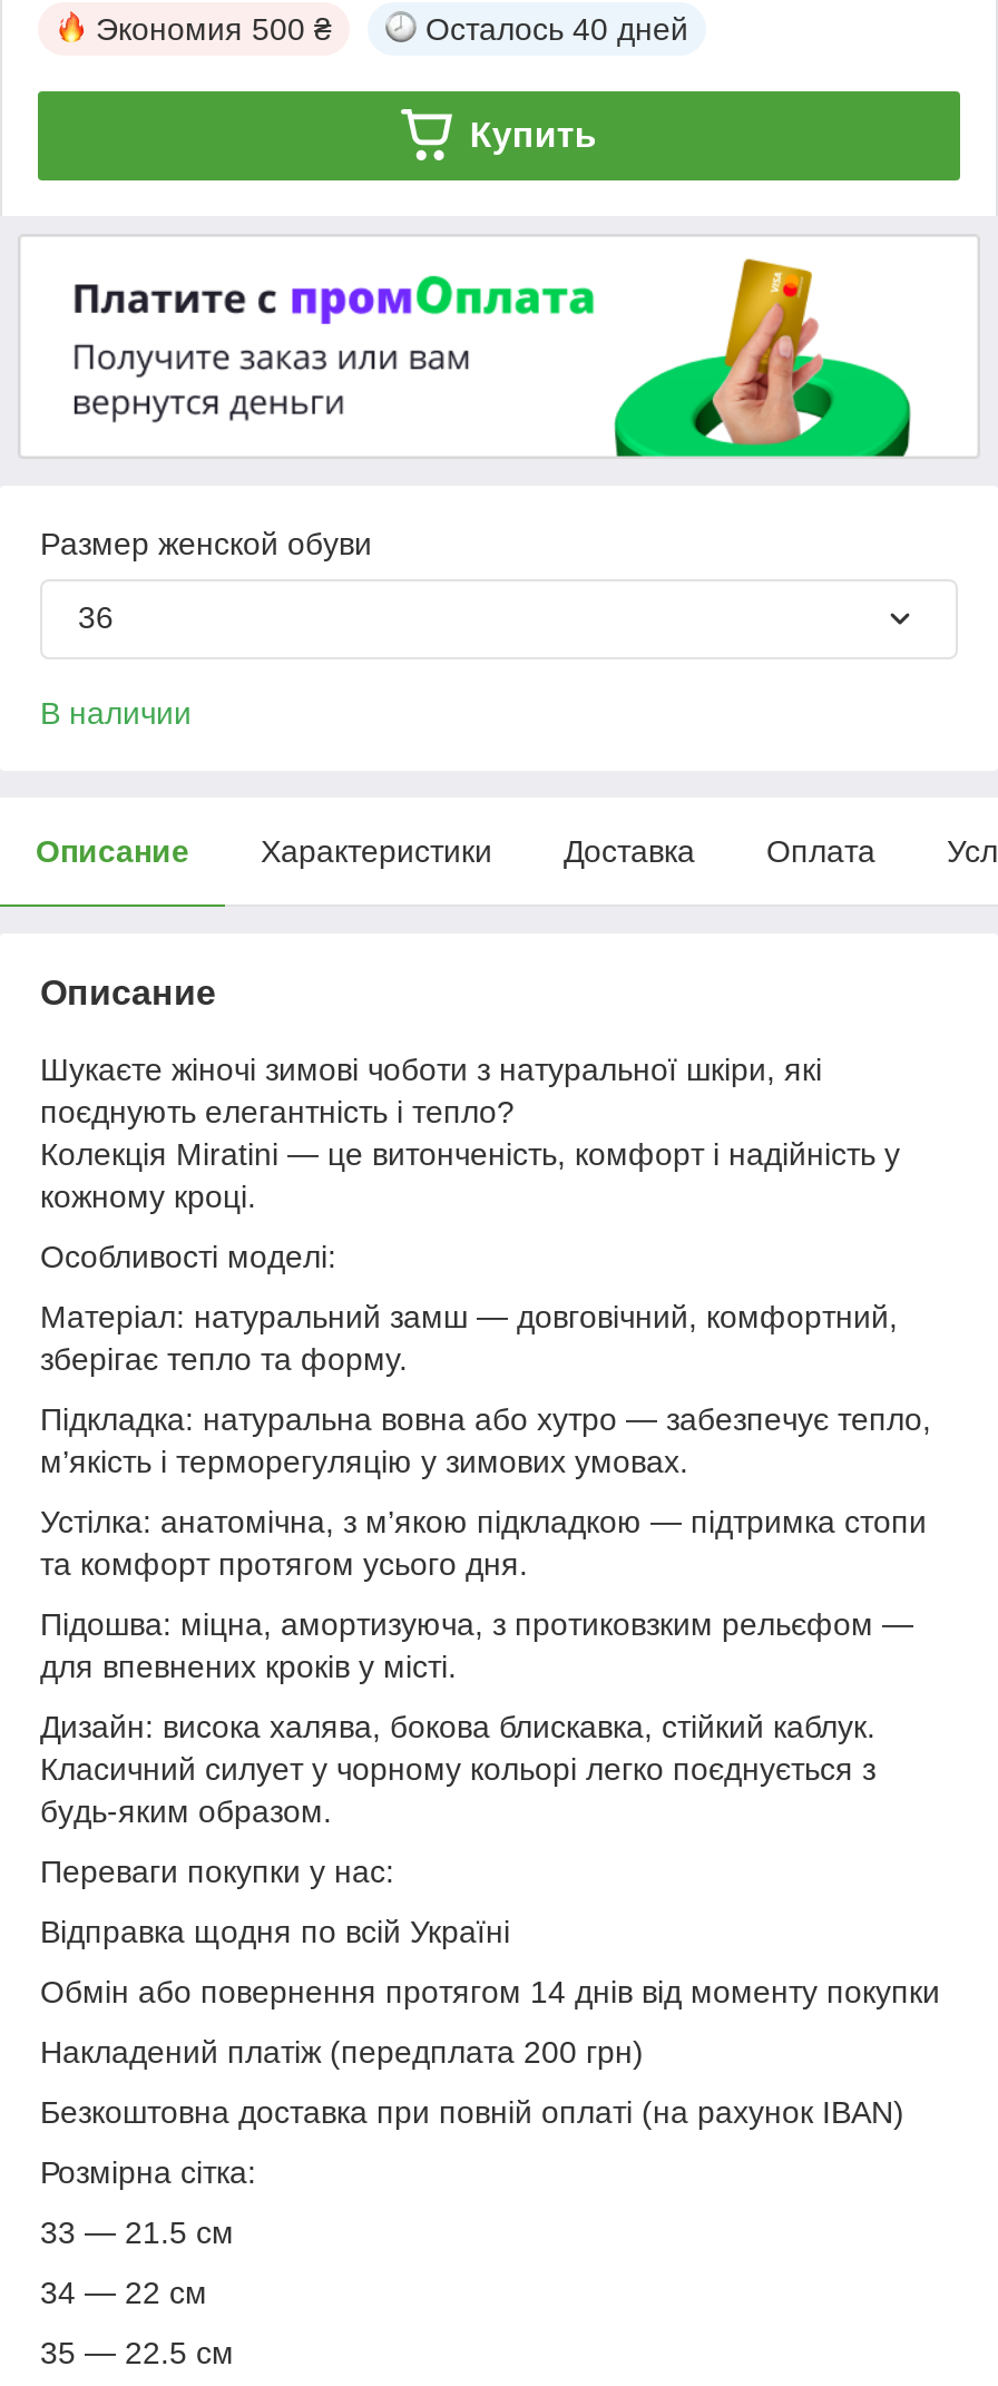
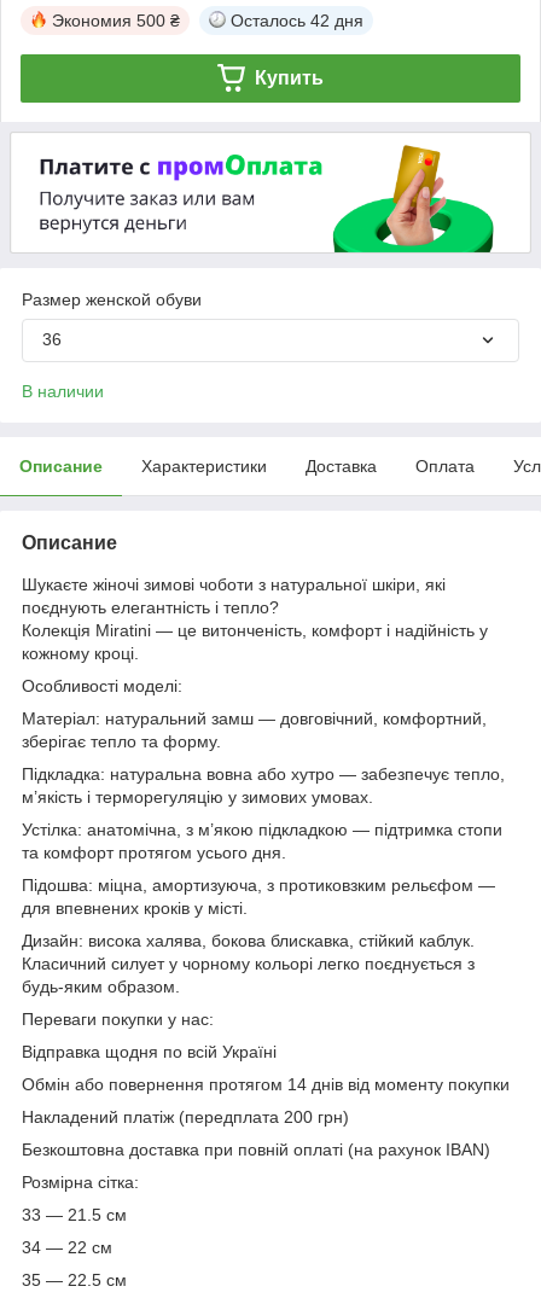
- Осталось 40 дней
+ Осталось 42 дня
